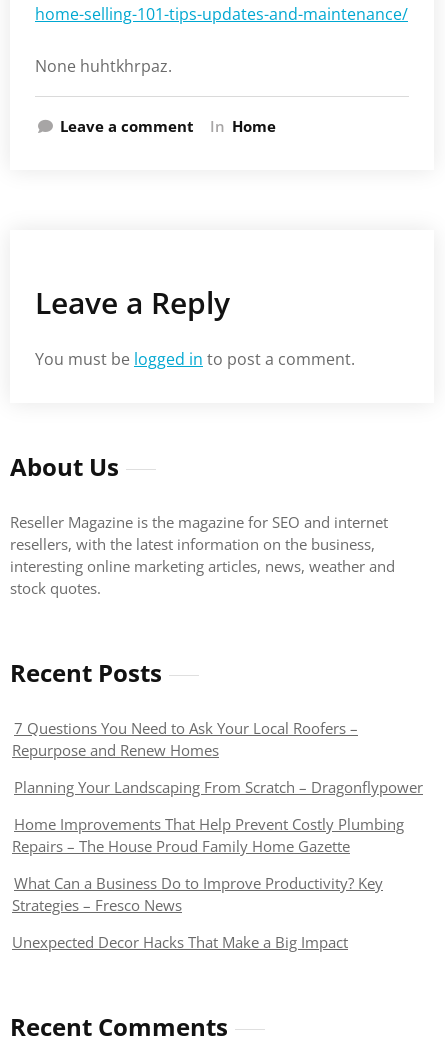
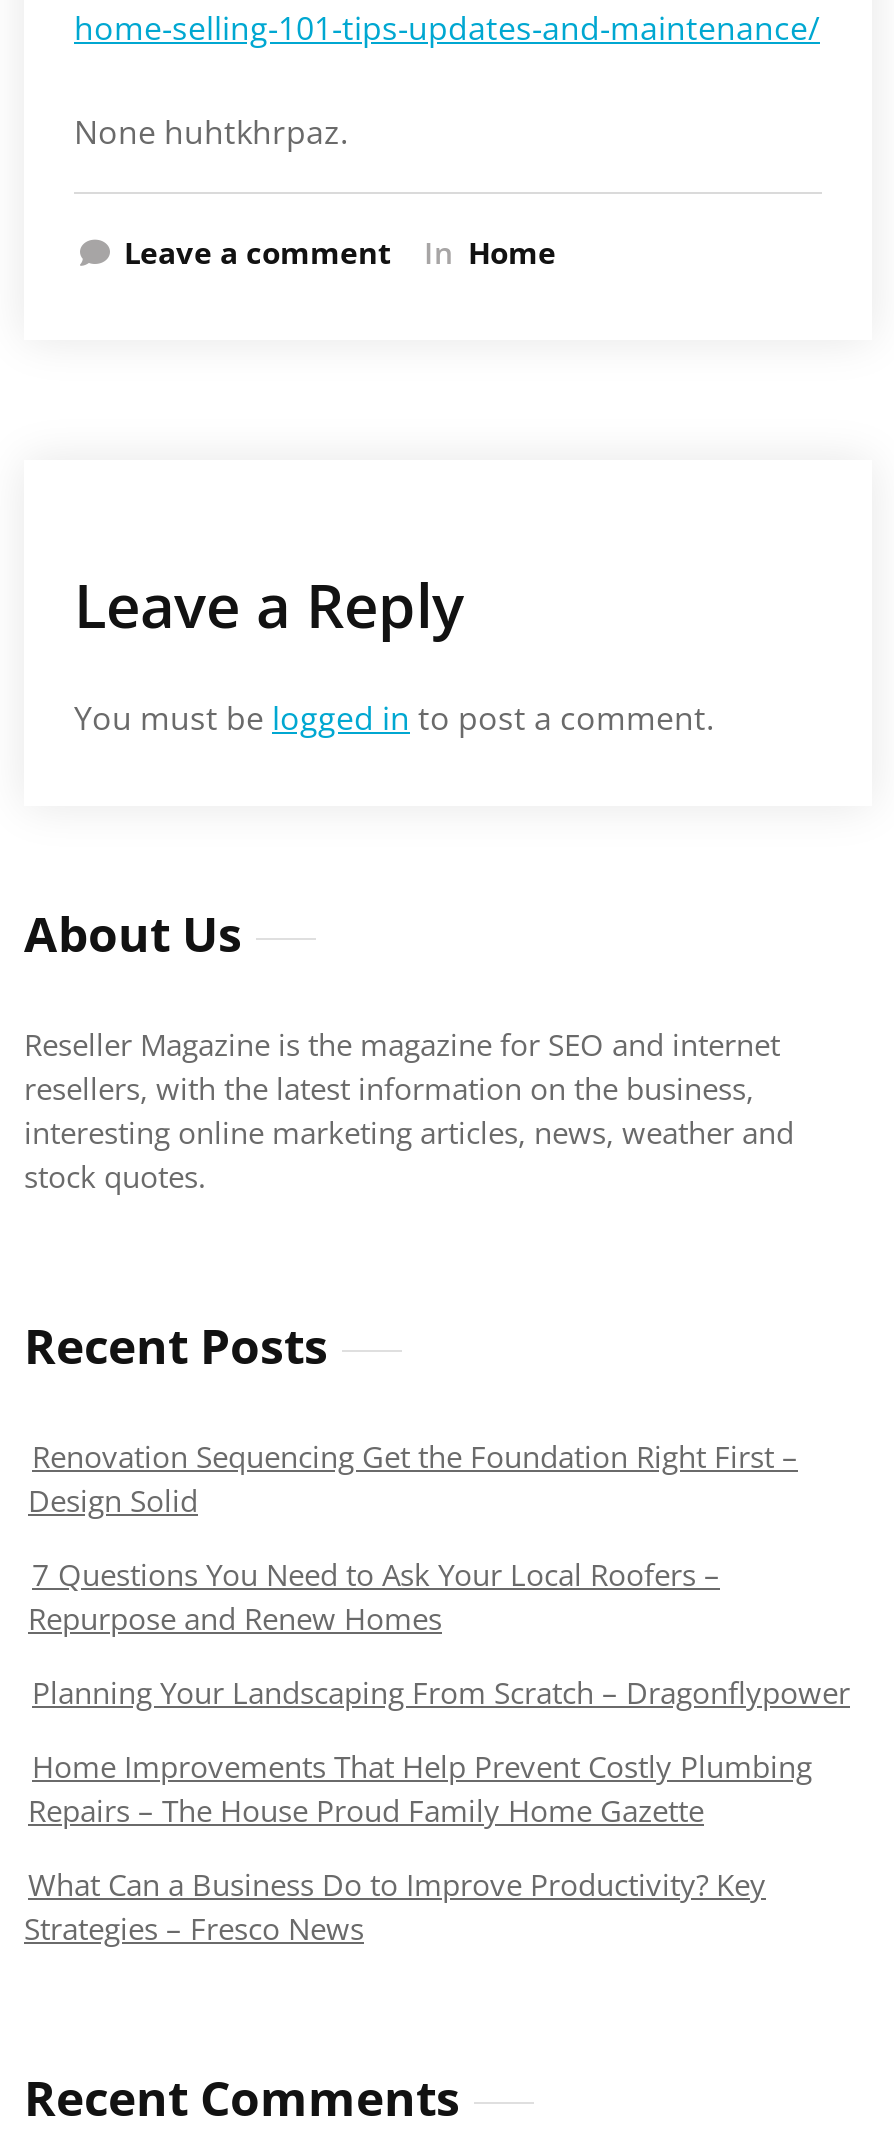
+ Renovation Sequencing Get the Foundation Right First –
+ Design Solid

moved down: 7 Questions You Need to Ask Your Local Roofers – | Repurpose and Renew Homes | Planning Your Landscaping From Scratch – Dragonflypower | Home Improvements That Help Prevent Costly Plumbing | Repairs – The House Proud Family Home Gazette | What Can a Business Do to Improve Productivity? Key | Strategies – Fresco News

- Unexpected Decor Hacks That Make a Big Impact
